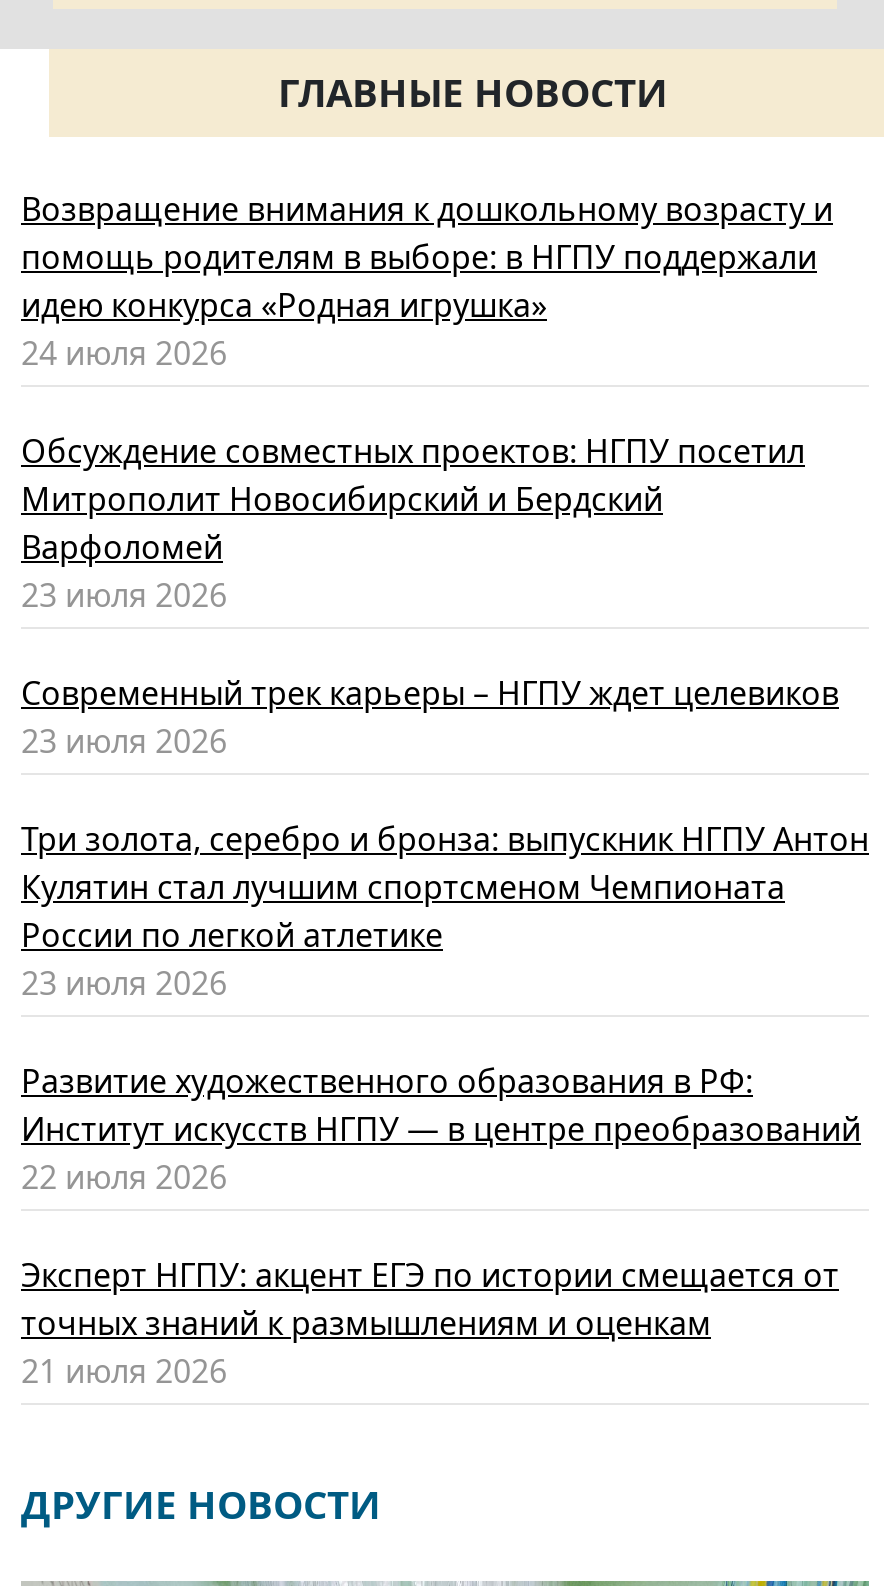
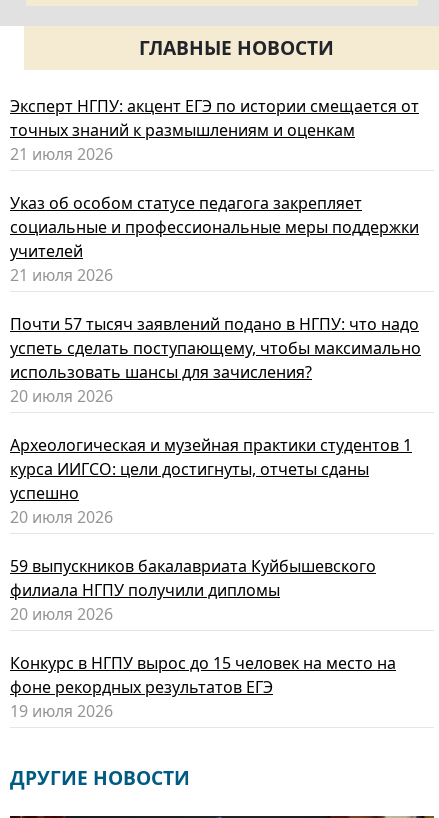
- Возвращение внимания к дошкольному возрасту и
- помощь родителям в выборе: в НГПУ поддержали
- идею конкурса «Родная игрушка»
- 24 июля 2026
- Обсуждение совместных проектов: НГПУ посетил
- Митрополит Новосибирский и Бердский
- Варфоломей
- 23 июля 2026
- Современный трек карьеры – НГПУ ждет целевиков
- 23 июля 2026
- Три золота, серебро и бронза: выпускник НГПУ Антон
- Кулятин стал лучшим спортсменом Чемпионата
- России по легкой атлетике
- 23 июля 2026
- Развитие художественного образования в РФ:
- Институт искусств НГПУ — в центре преобразований
- 22 июля 2026

moved up: Эксперт НГПУ: акцент ЕГЭ по истории смещается от | точных знаний к размышлениям и оценкам | 21 июля 2026

+ Указ об особом статусе педагога закрепляет
+ социальные и профессиональные меры поддержки
+ учителей
+ 21 июля 2026
+ Почти 57 тысяч заявлений подано в НГПУ: что надо
+ успеть сделать поступающему, чтобы максимально
+ использовать шансы для зачисления?
+ 20 июля 2026
+ Археологическая и музейная практики студентов 1
+ курса ИИГСО: цели достигнуты, отчеты сданы
+ успешно
+ 20 июля 2026
+ 59 выпускников бакалавриата Куйбышевского
+ филиала НГПУ получили дипломы
+ 20 июля 2026
+ Конкурс в НГПУ вырос до 15 человек на место на
+ фоне рекордных результатов ЕГЭ
+ 19 июля 2026
